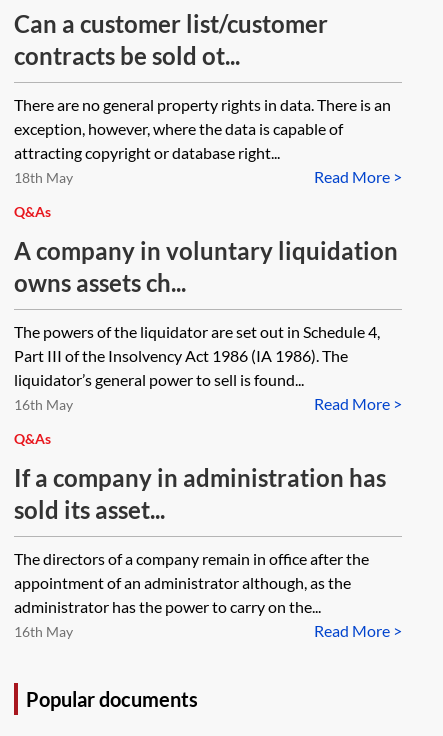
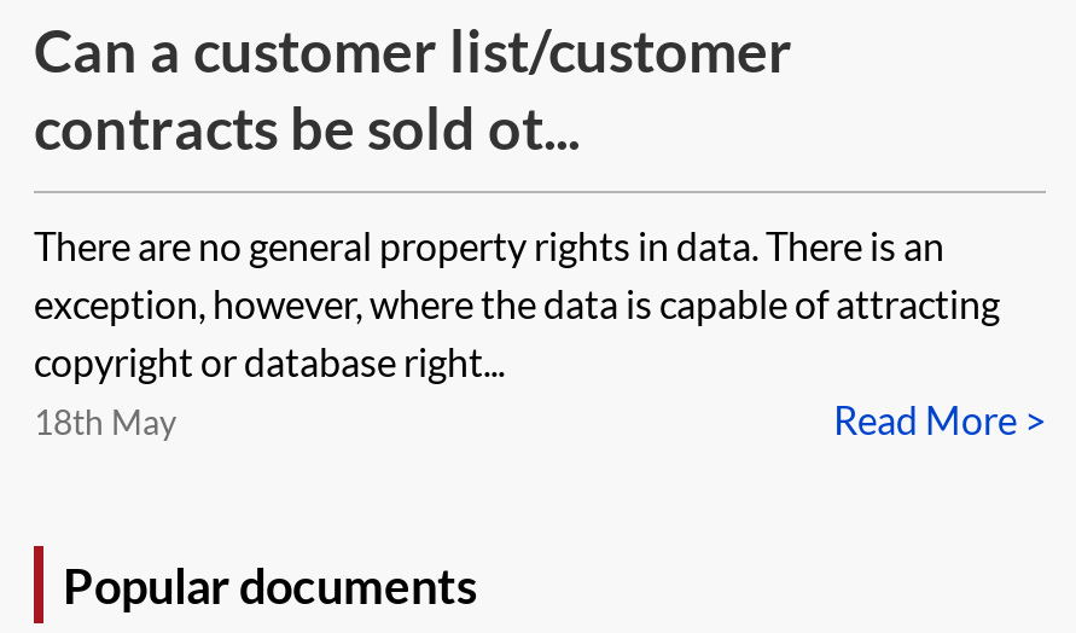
- Q&As
- A company in voluntary liquidation
- owns assets ch...
- The powers of the liquidator are set out in Schedule 4,
- Part III of the Insolvency Act 1986 (IA 1986). The
- liquidator’s general power to sell is found...
- Read More >
- 16th May
- Q&As
- If a company in administration has
- sold its asset...
- The directors of a company remain in office after the
- appointment of an administrator although, as the
- administrator has the power to carry on the...
- Read More >
- 16th May
